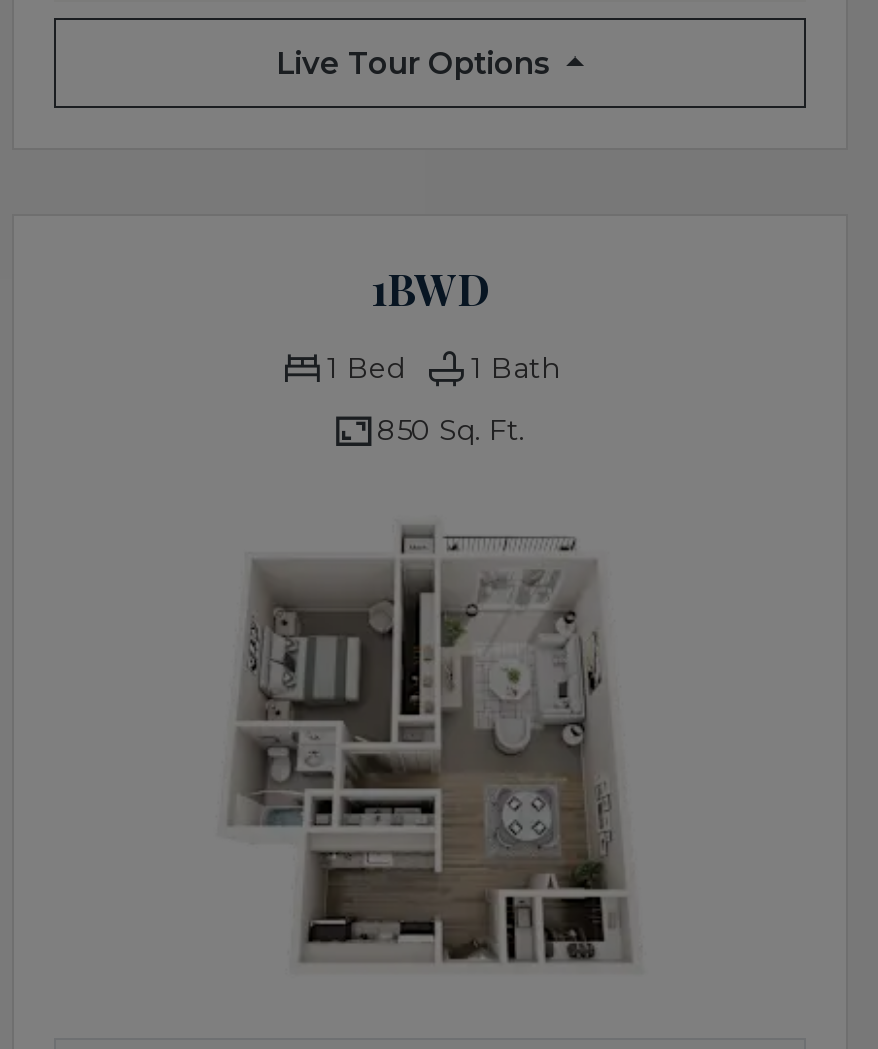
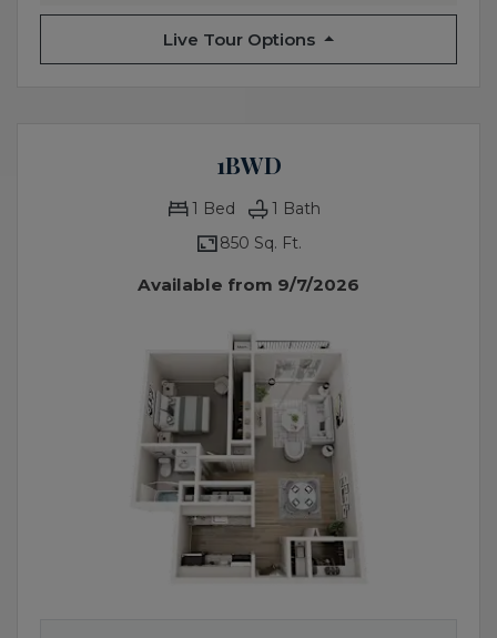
+ Available from 9/7/2026
